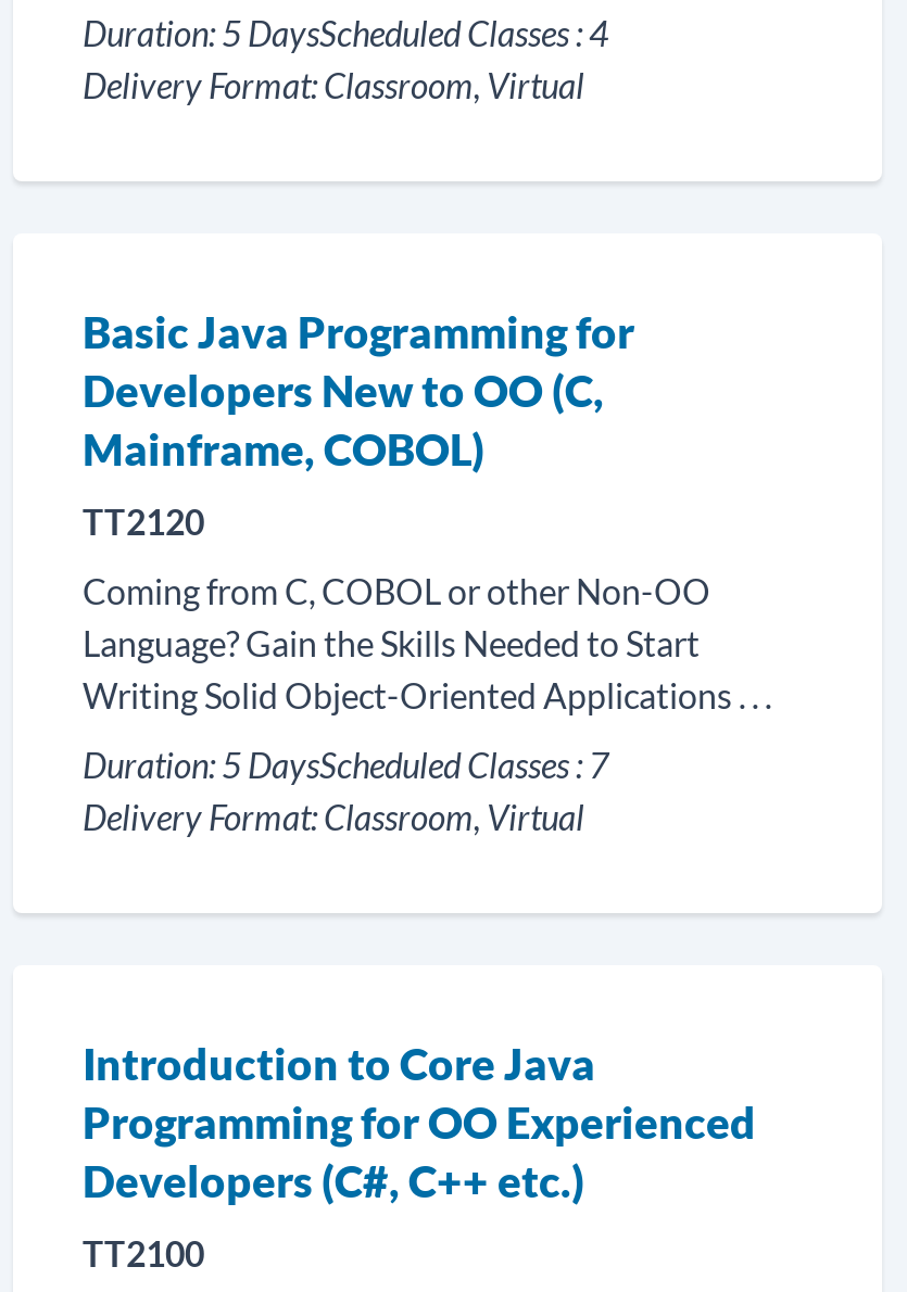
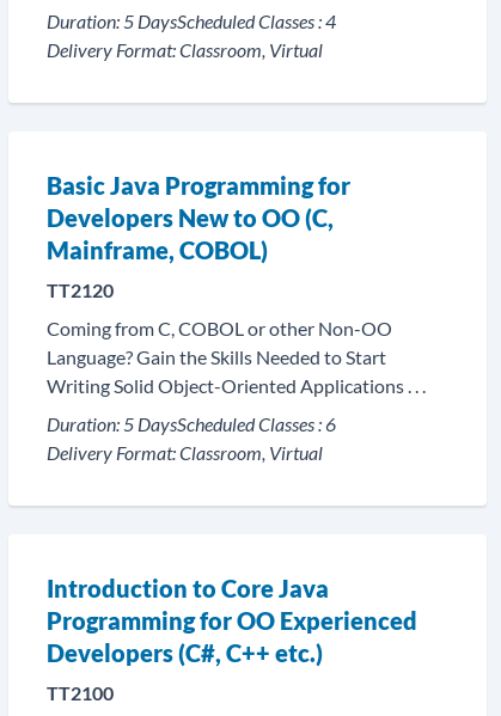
- Duration: 5 DaysScheduled Classes : 7
+ Duration: 5 DaysScheduled Classes : 6
